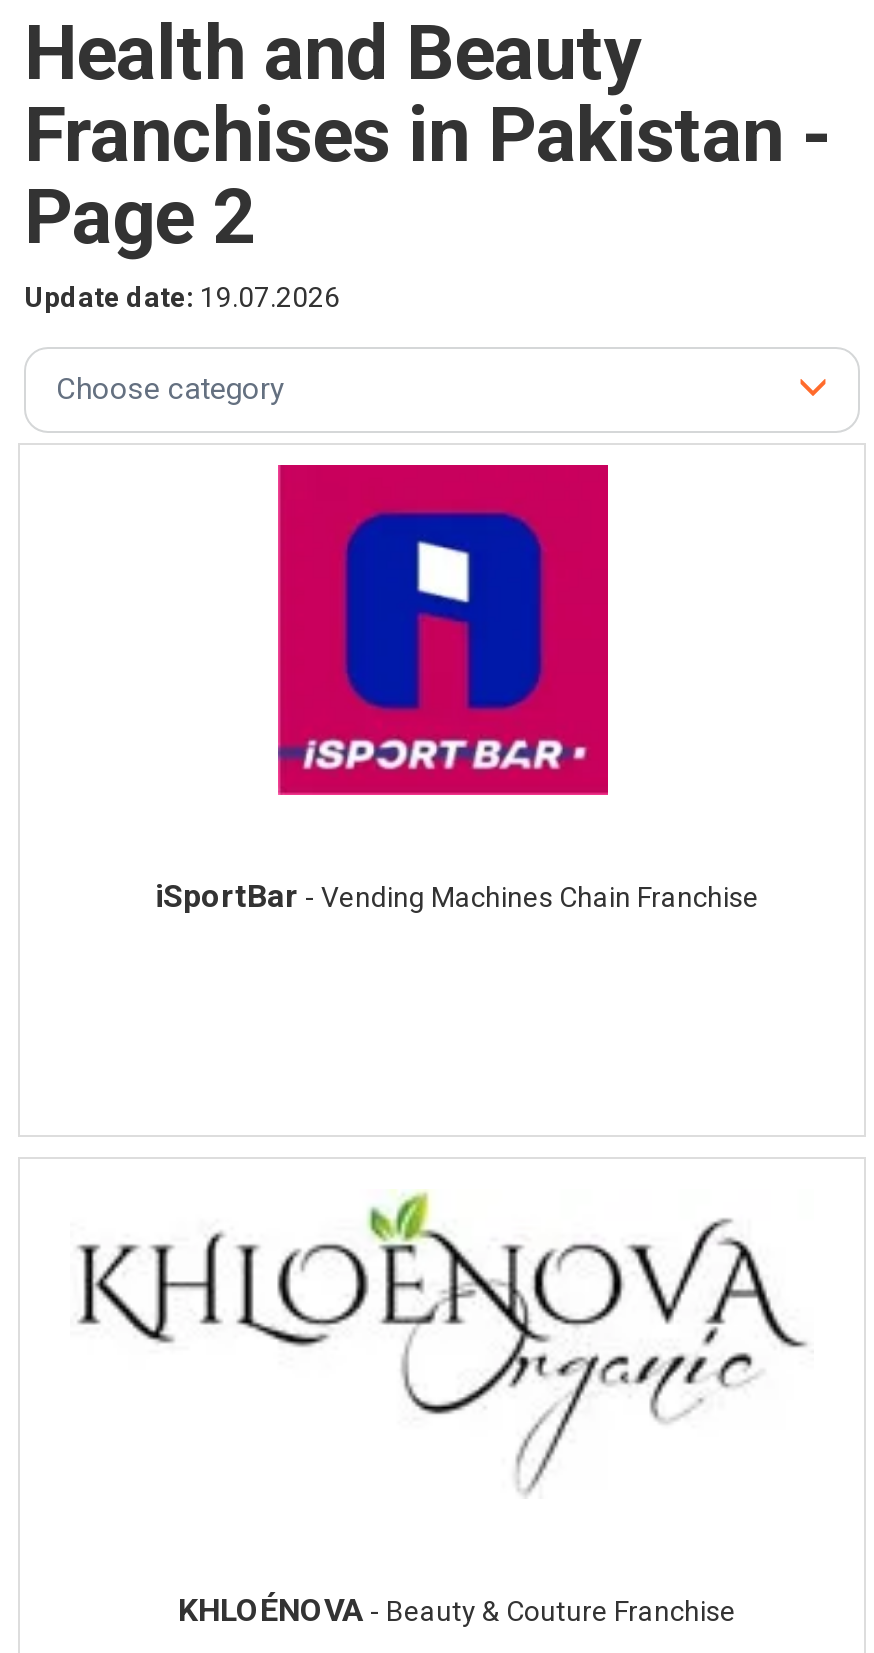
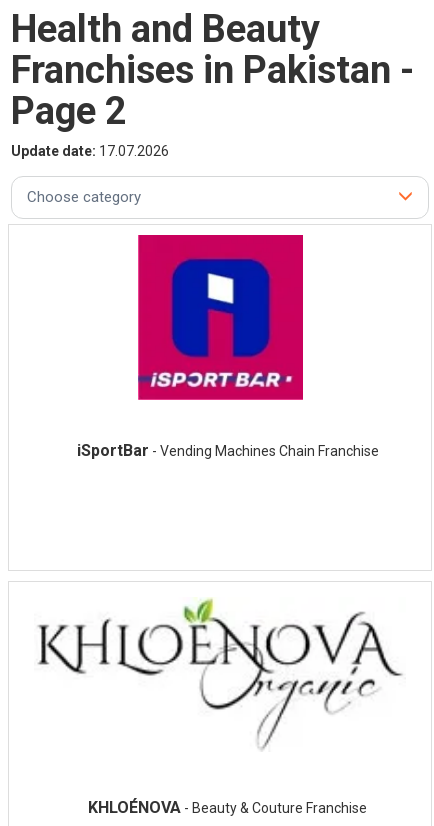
- Update date: 19.07.2026
+ Update date: 17.07.2026
